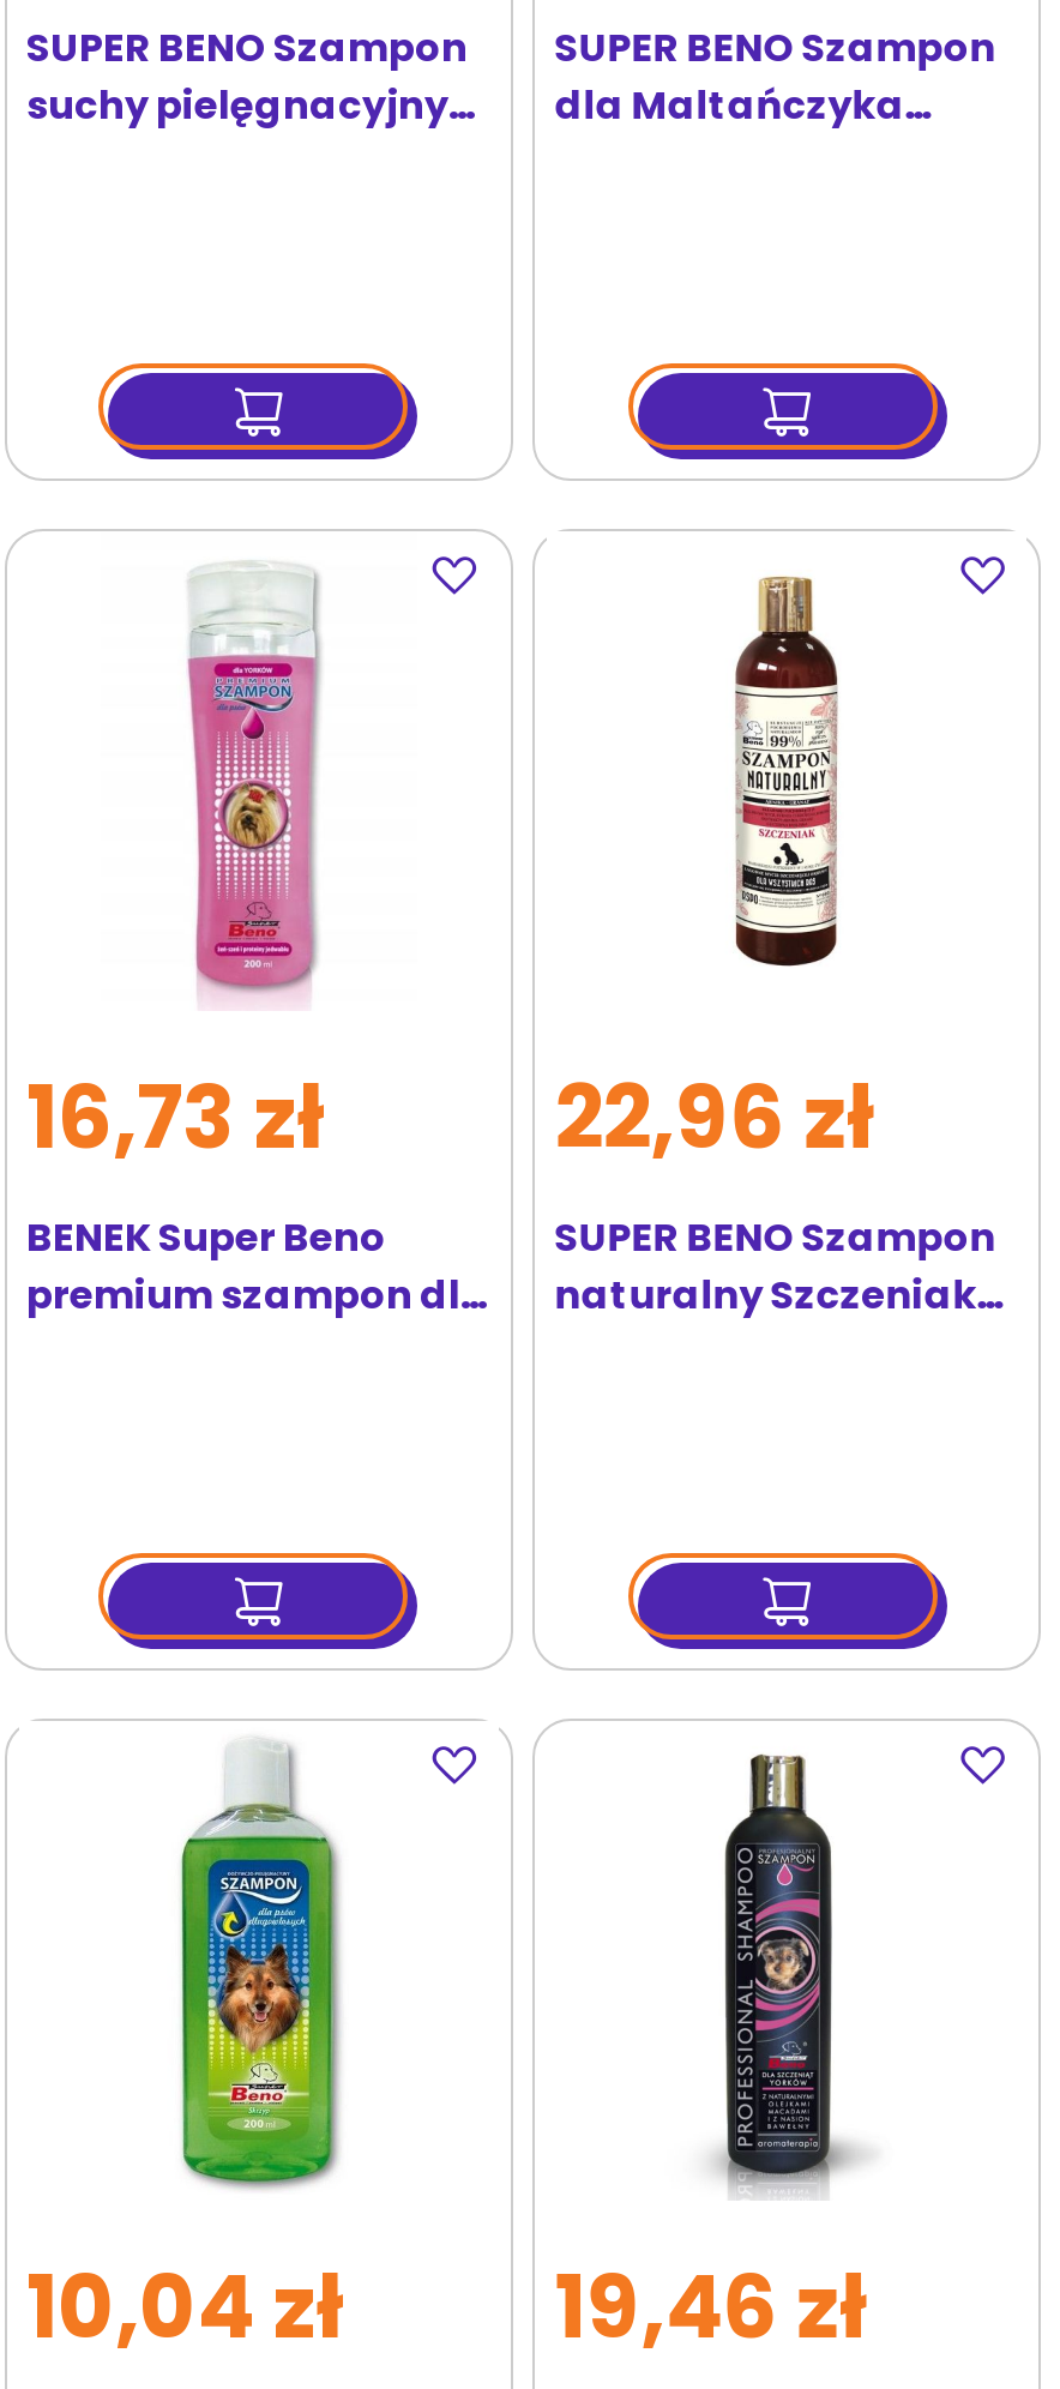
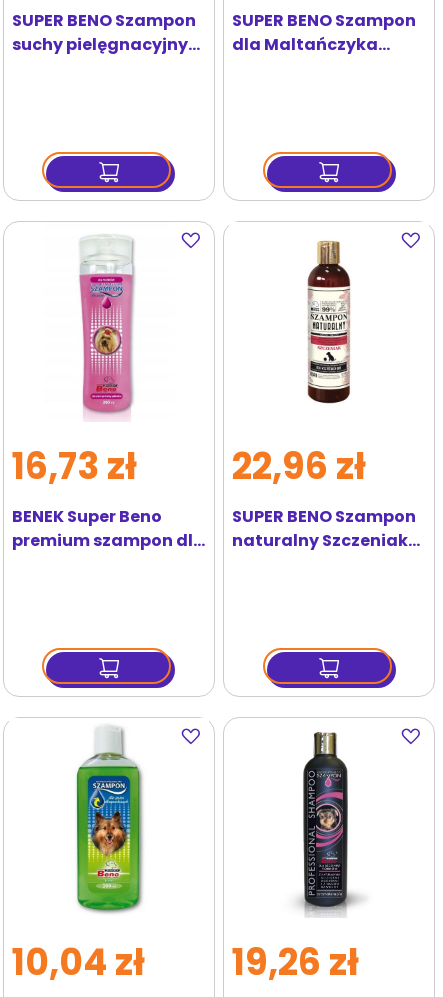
- 10,04 zł 19,46 zł
+ 10,04 zł 19,26 zł
